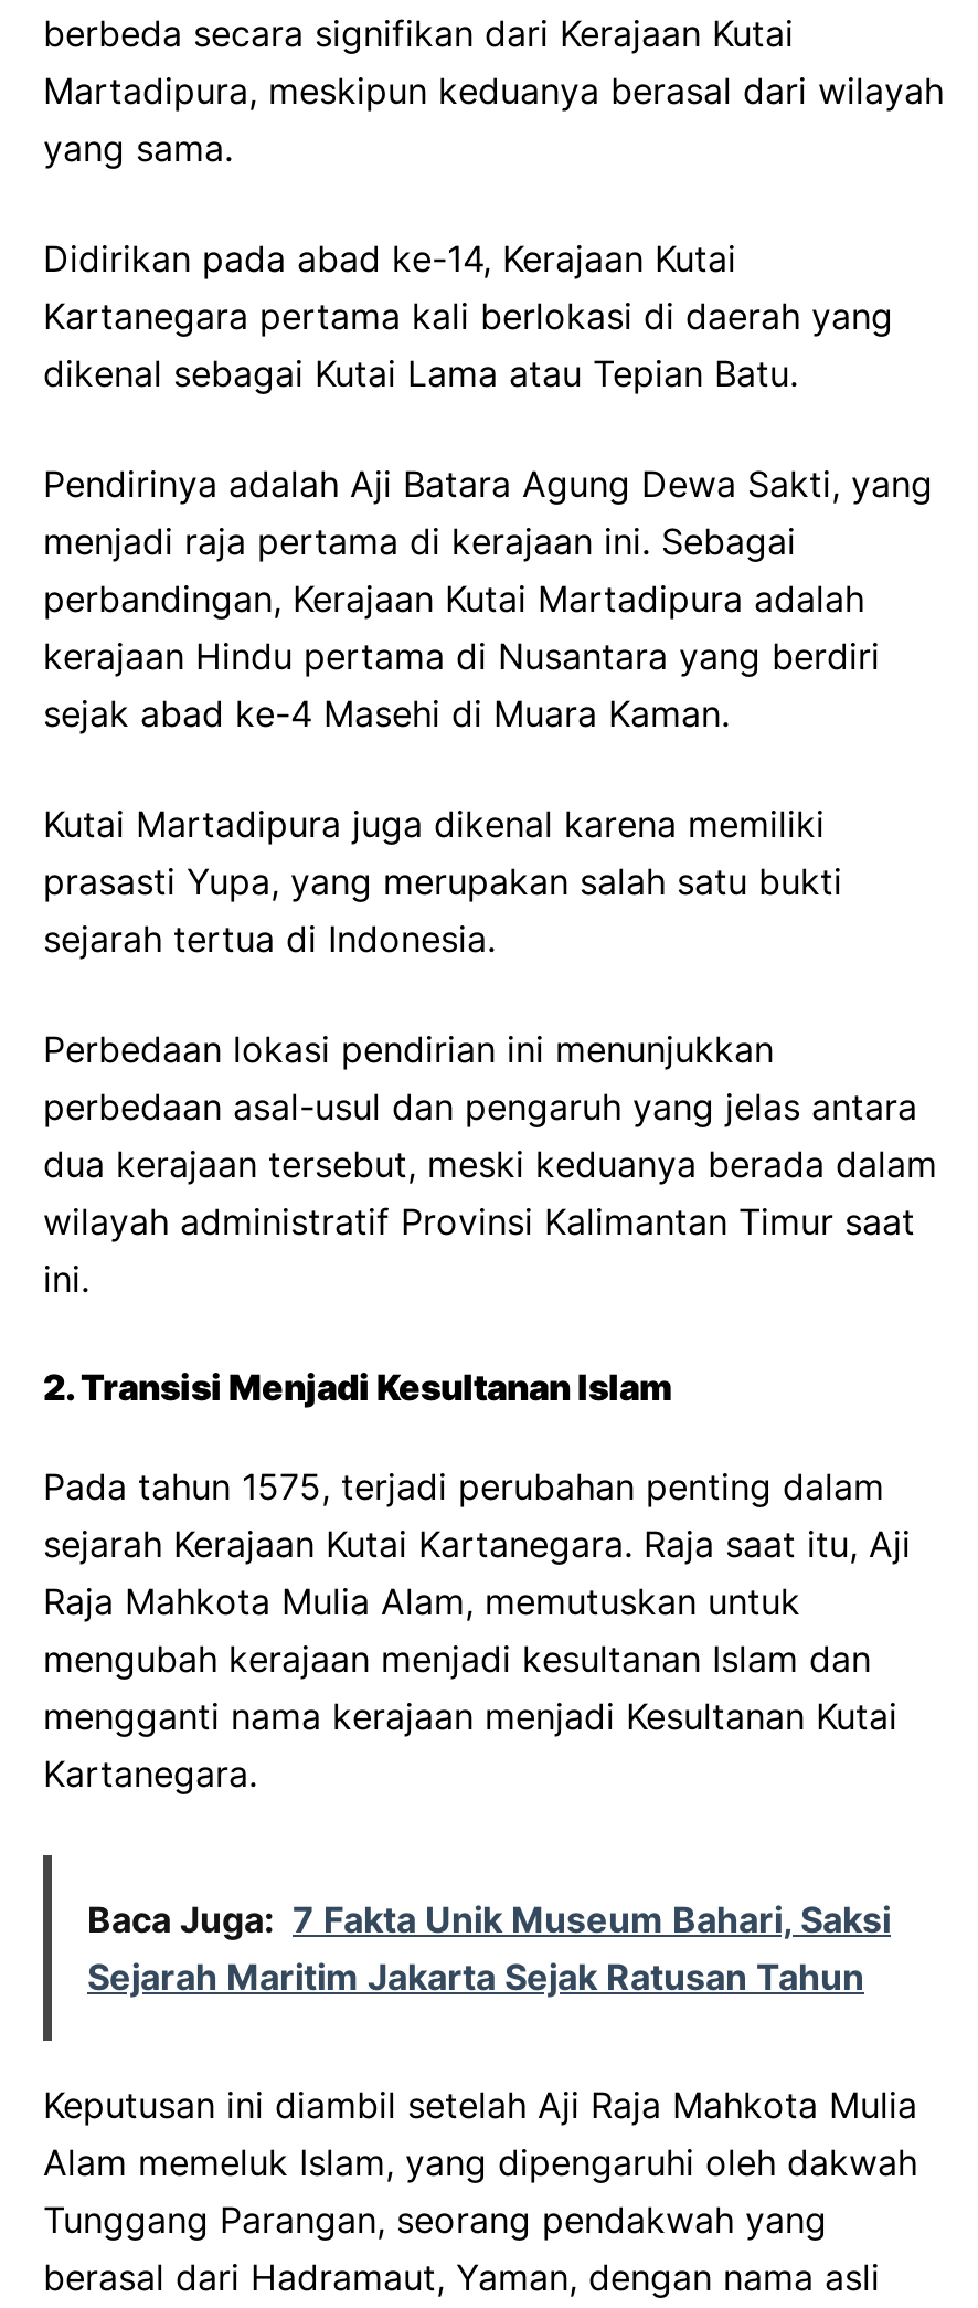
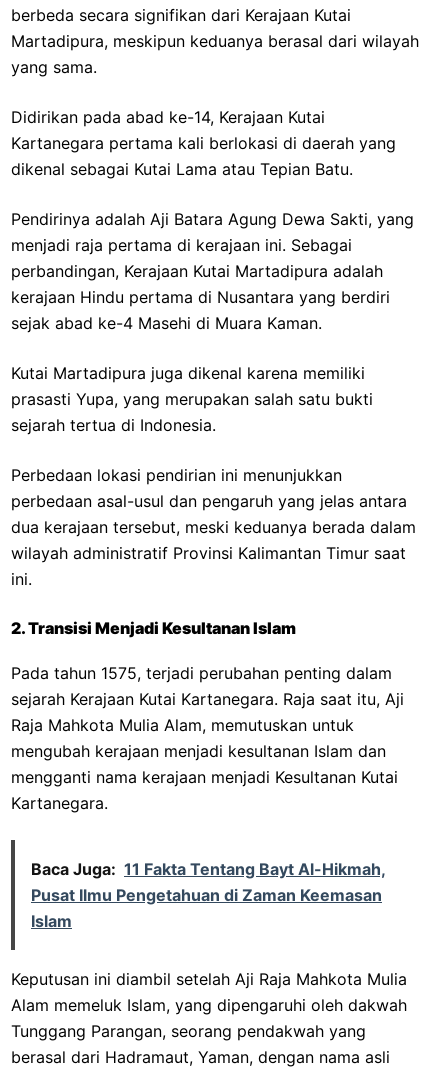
- Baca Juga: 7 Fakta Unik Museum Bahari, Saksi
- Sejarah Maritim Jakarta Sejak Ratusan Tahun
+ Baca Juga: 11 Fakta Tentang Bayt Al-Hikmah,
+ Pusat Ilmu Pengetahuan di Zaman Keemasan
+ Islam
